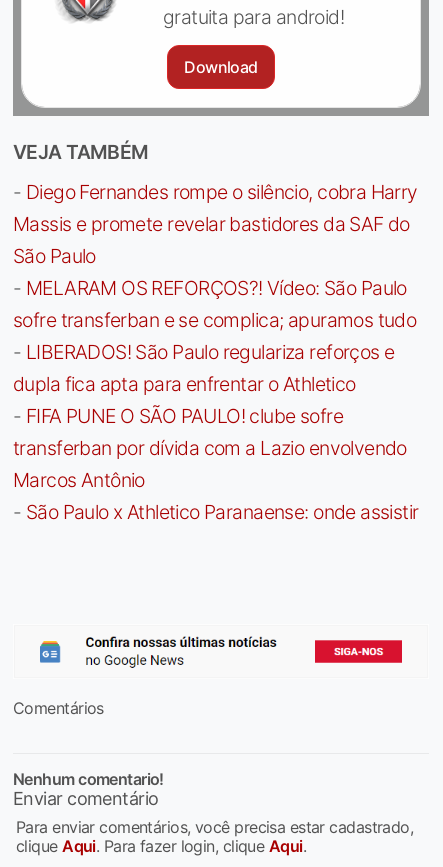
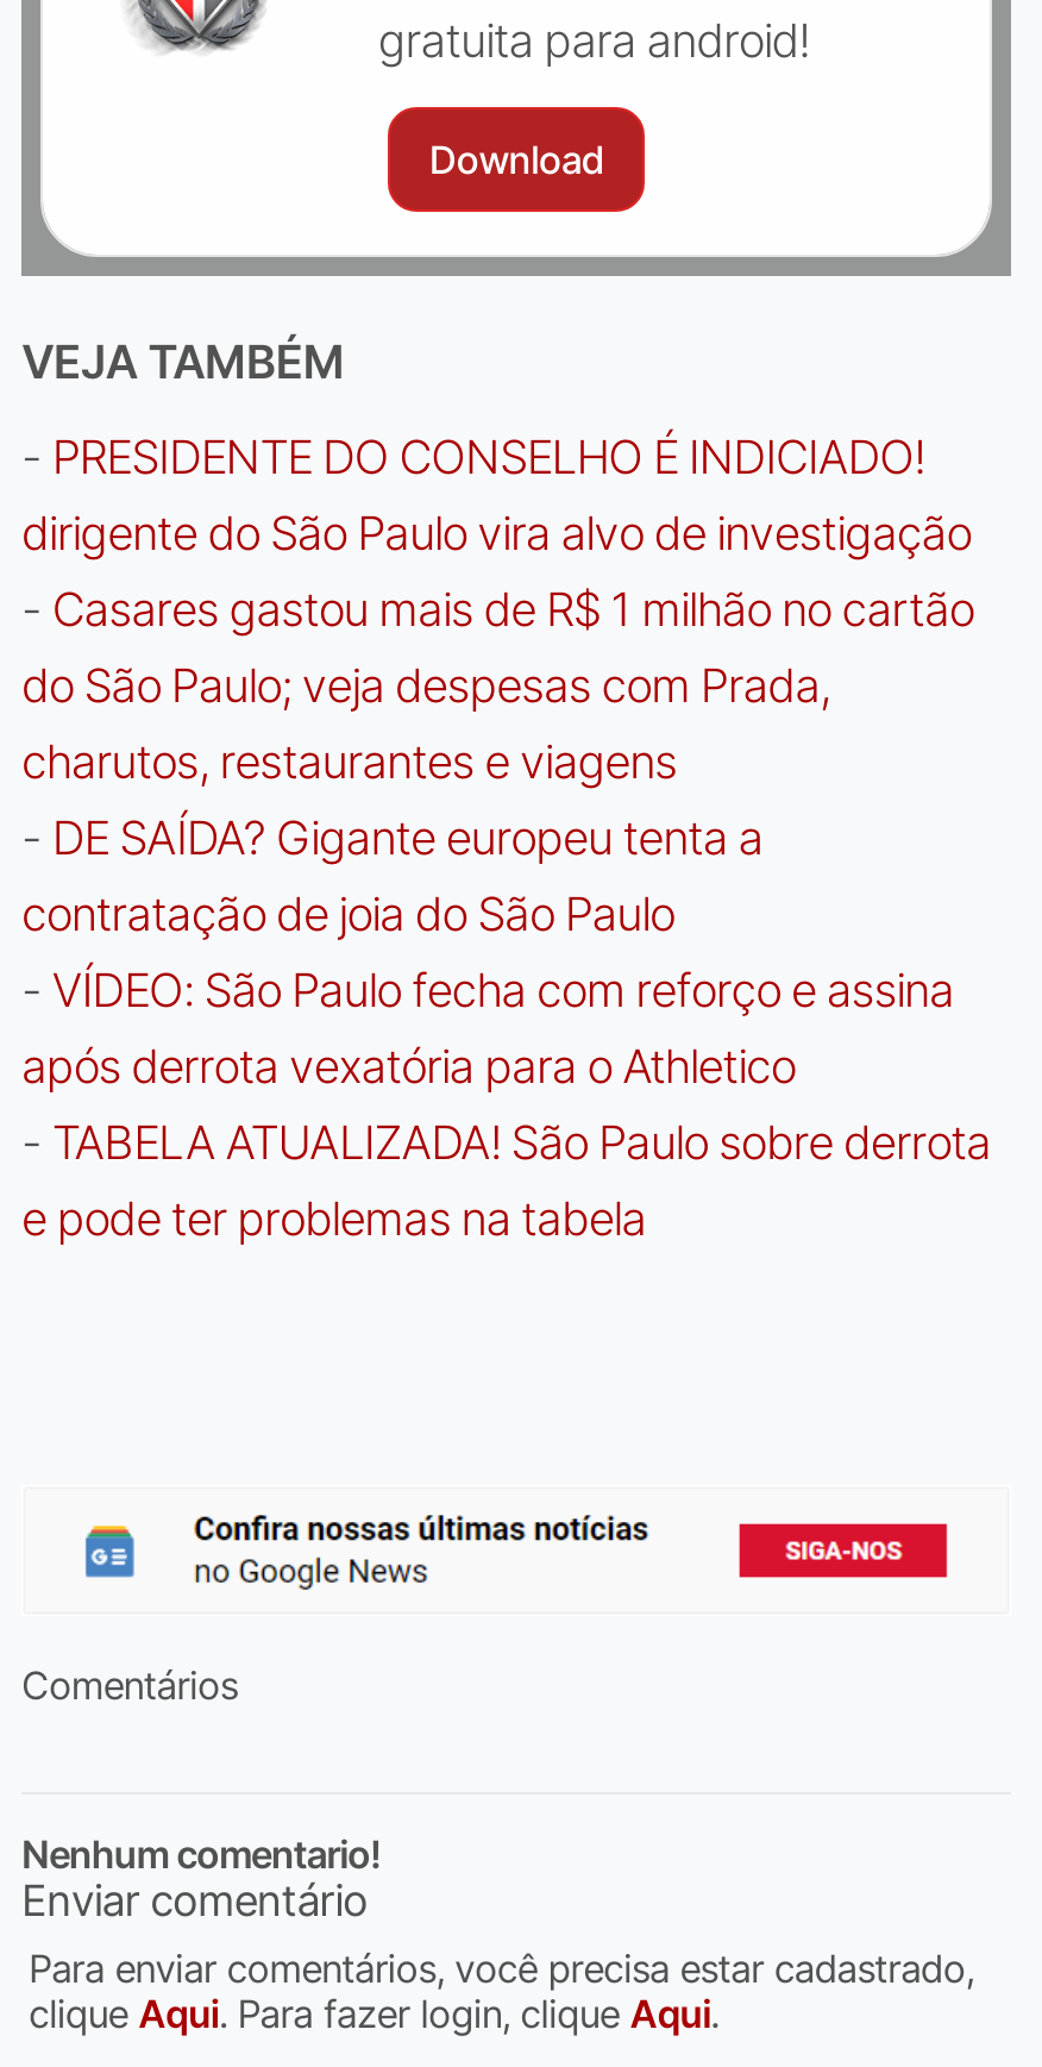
- - Diego Fernandes rompe o silêncio, cobra Harry
- Massis e promete revelar bastidores da SAF do
- São Paulo
- - MELARAM OS REFORÇOS?! Vídeo: São Paulo
- sofre transferban e se complica; apuramos tudo
- - LIBERADOS! São Paulo regulariza reforços e
- dupla fica apta para enfrentar o Athletico
- - FIFA PUNE O SÃO PAULO! clube sofre
- transferban por dívida com a Lazio envolvendo
- Marcos Antônio
- - São Paulo x Athletico Paranaense: onde assistir
+ - PRESIDENTE DO CONSELHO É INDICIADO!
+ dirigente do São Paulo vira alvo de investigação
+ - Casares gastou mais de R$ 1 milhão no cartão
+ do São Paulo; veja despesas com Prada,
+ charutos, restaurantes e viagens
+ - DE SAÍDA? Gigante europeu tenta a
+ contratação de joia do São Paulo
+ - VÍDEO: São Paulo fecha com reforço e assina
+ após derrota vexatória para o Athletico
+ - TABELA ATUALIZADA! São Paulo sobre derrota
+ e pode ter problemas na tabela
